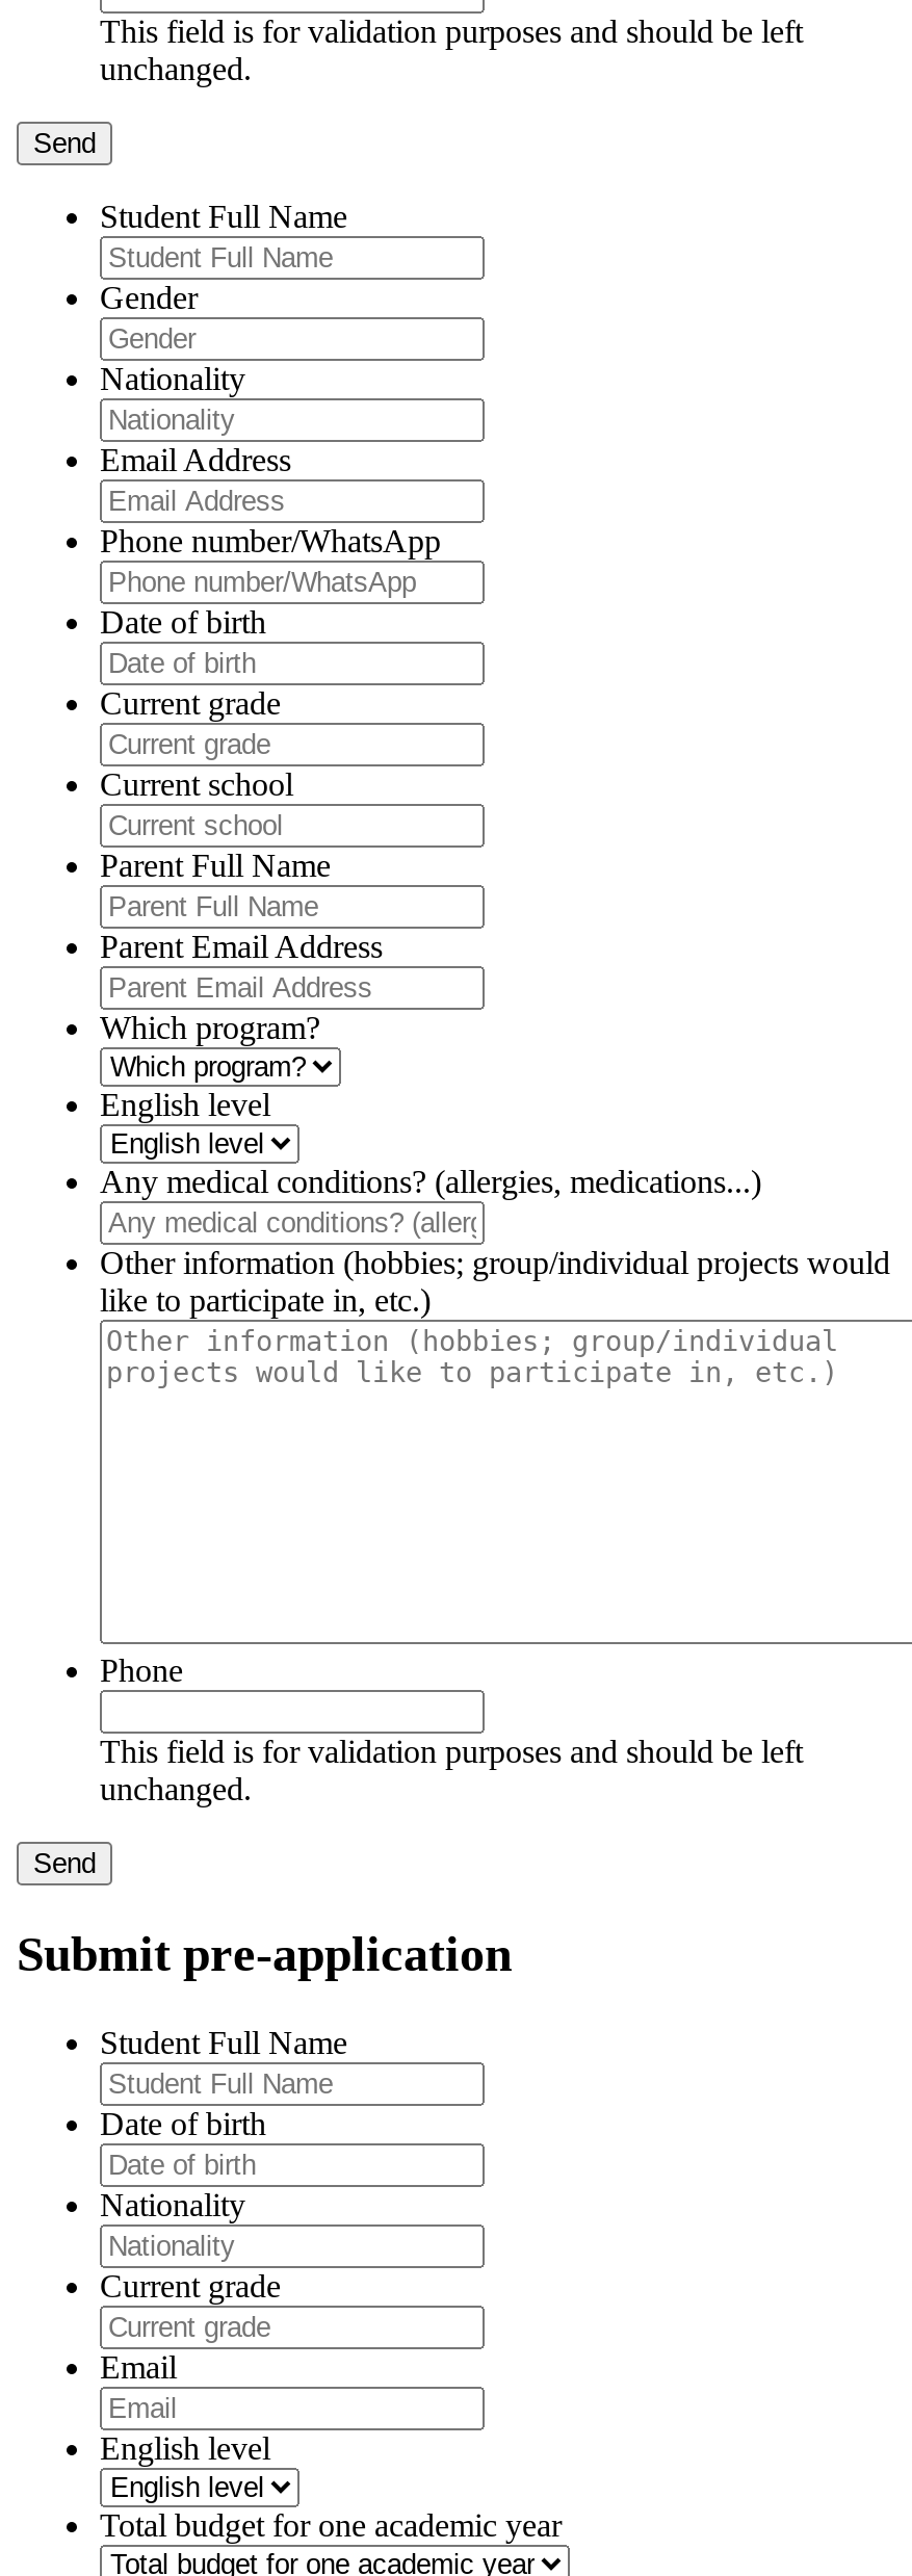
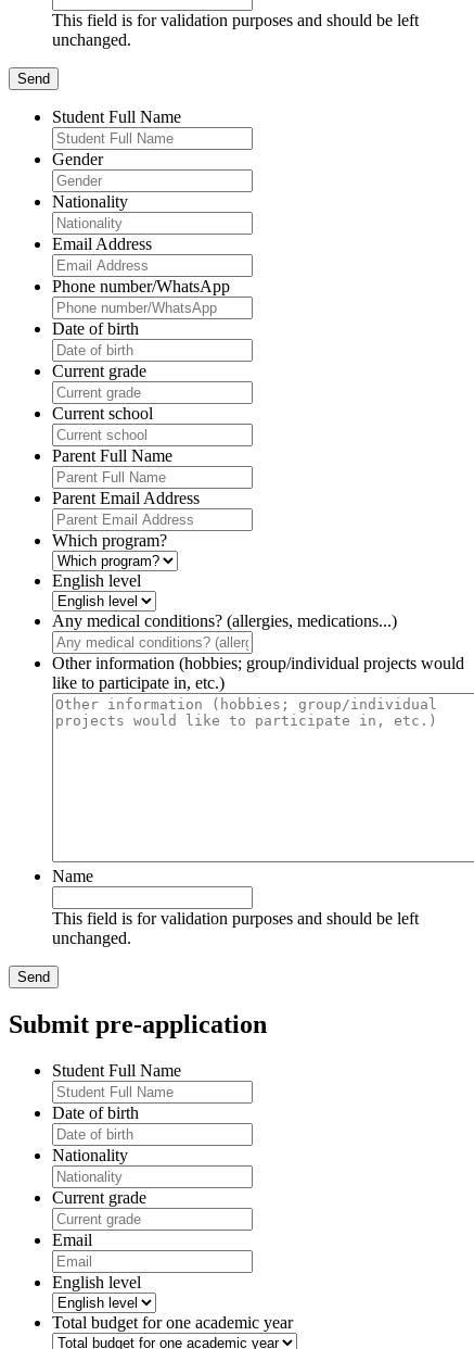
- Phone
+ Name
